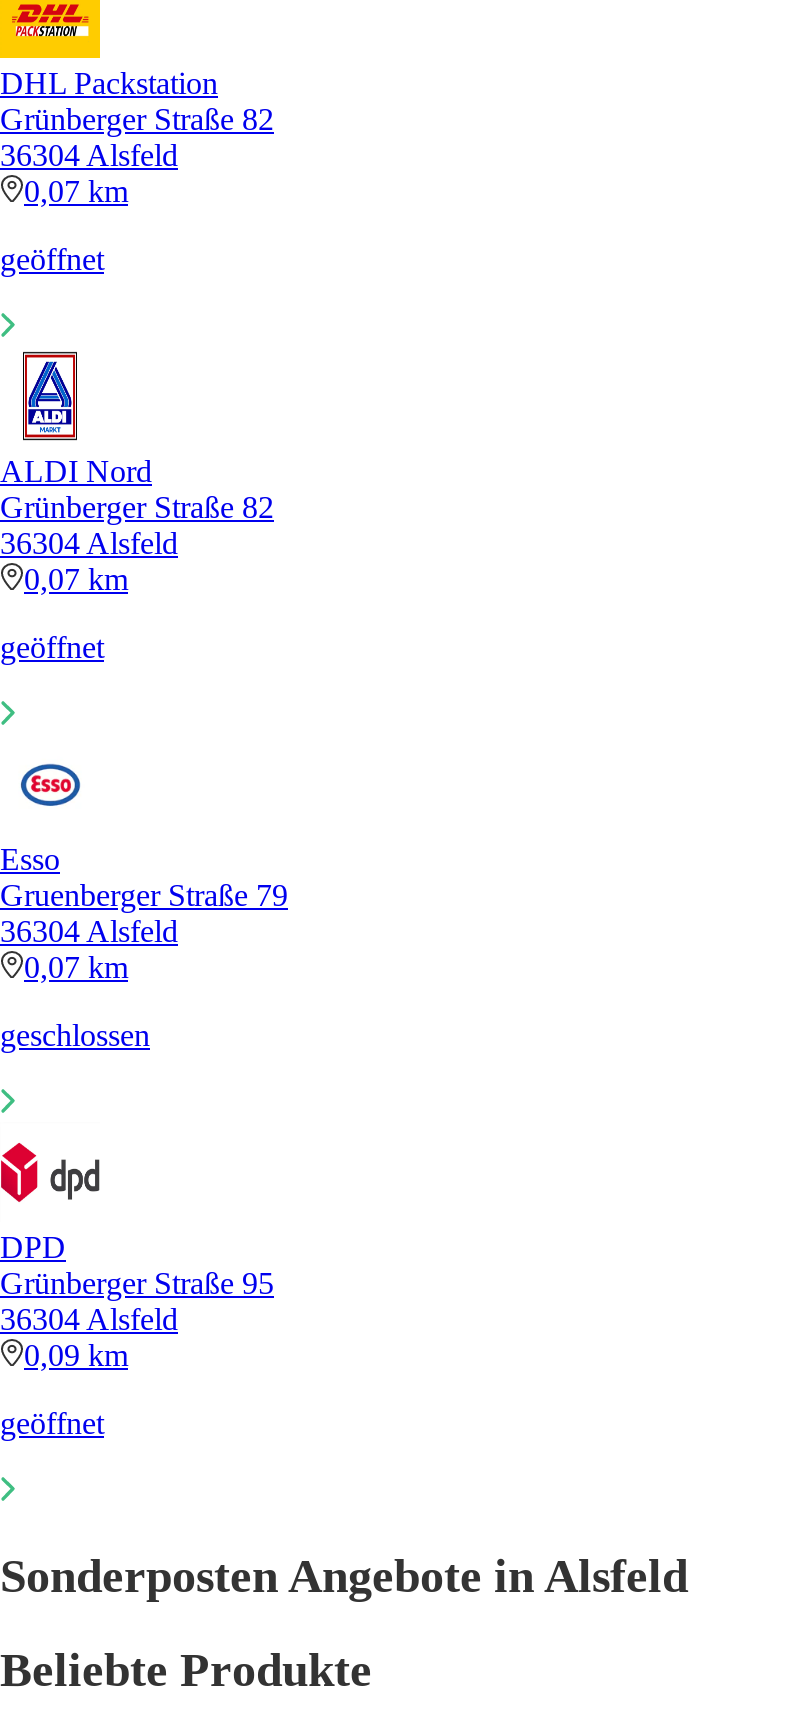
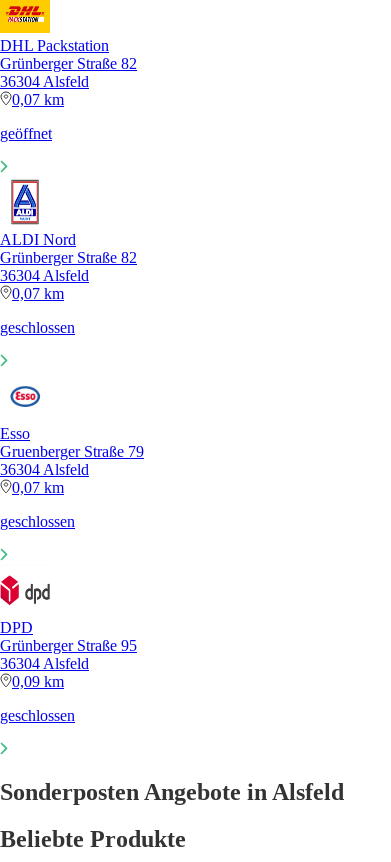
- geöffnet
+ geschlossen

- geöffnet
+ geschlossen
